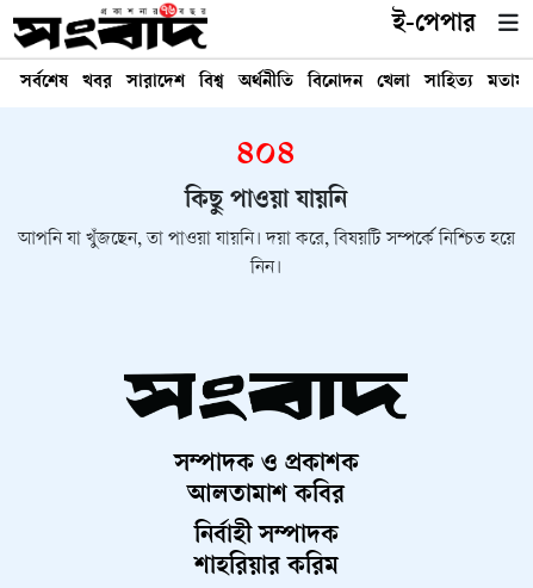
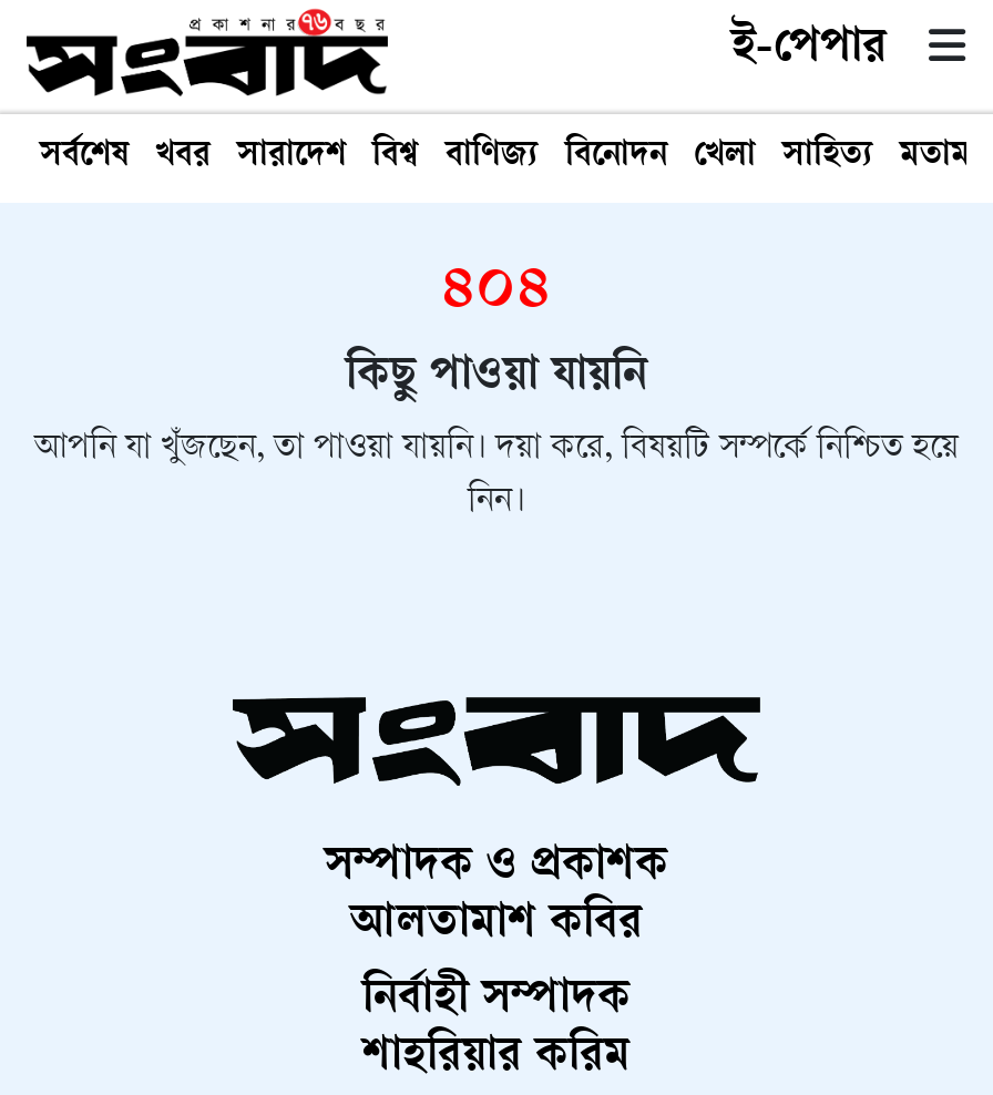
- অর্থনীতি
+ বাণিজ্য
